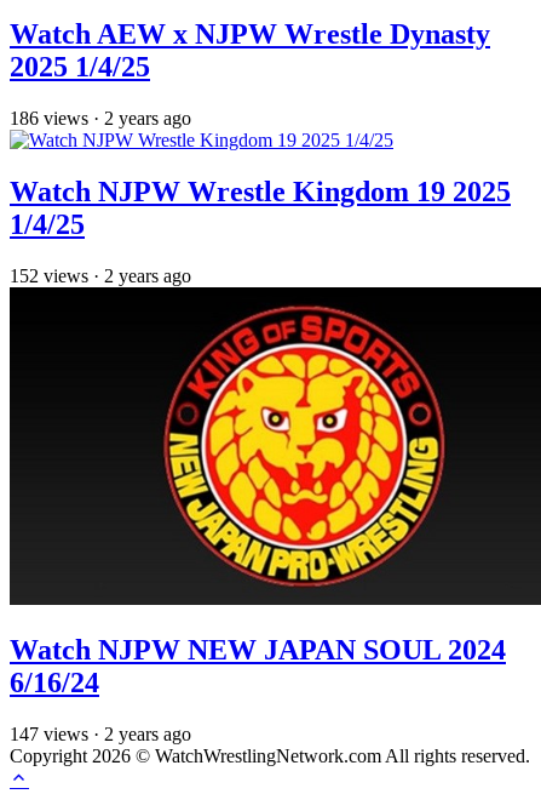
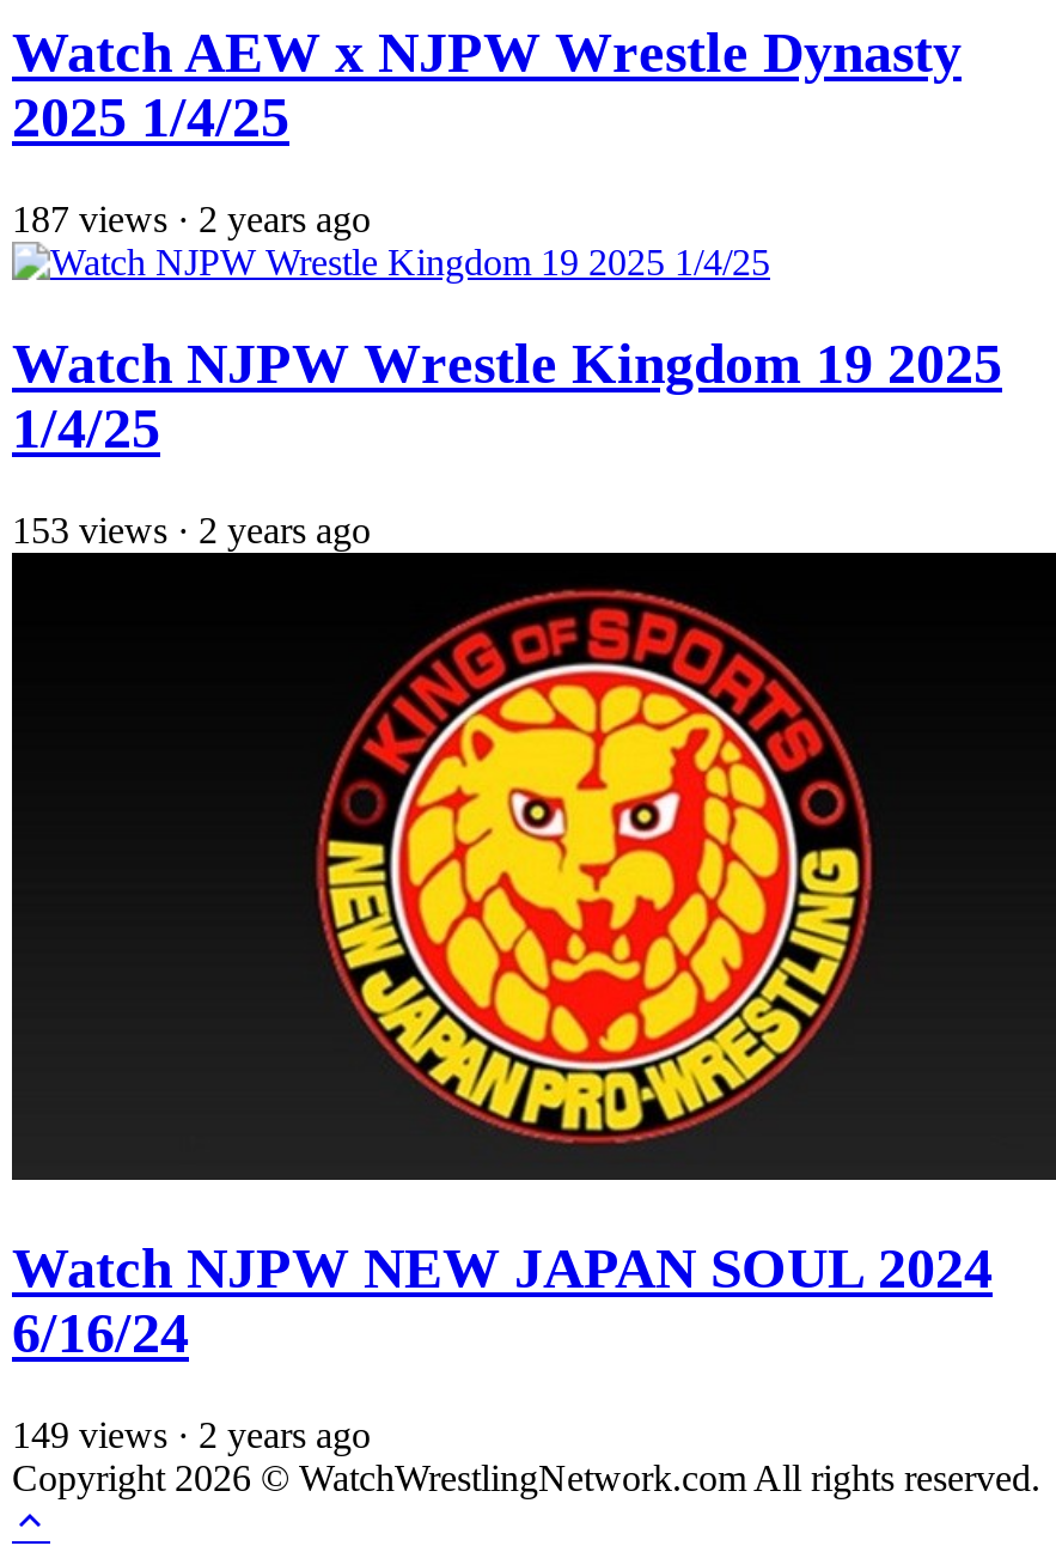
- 186 views · 2 years ago
+ 187 views · 2 years ago

- 152 views · 2 years ago
+ 153 views · 2 years ago

- 147 views · 2 years ago
+ 149 views · 2 years ago
